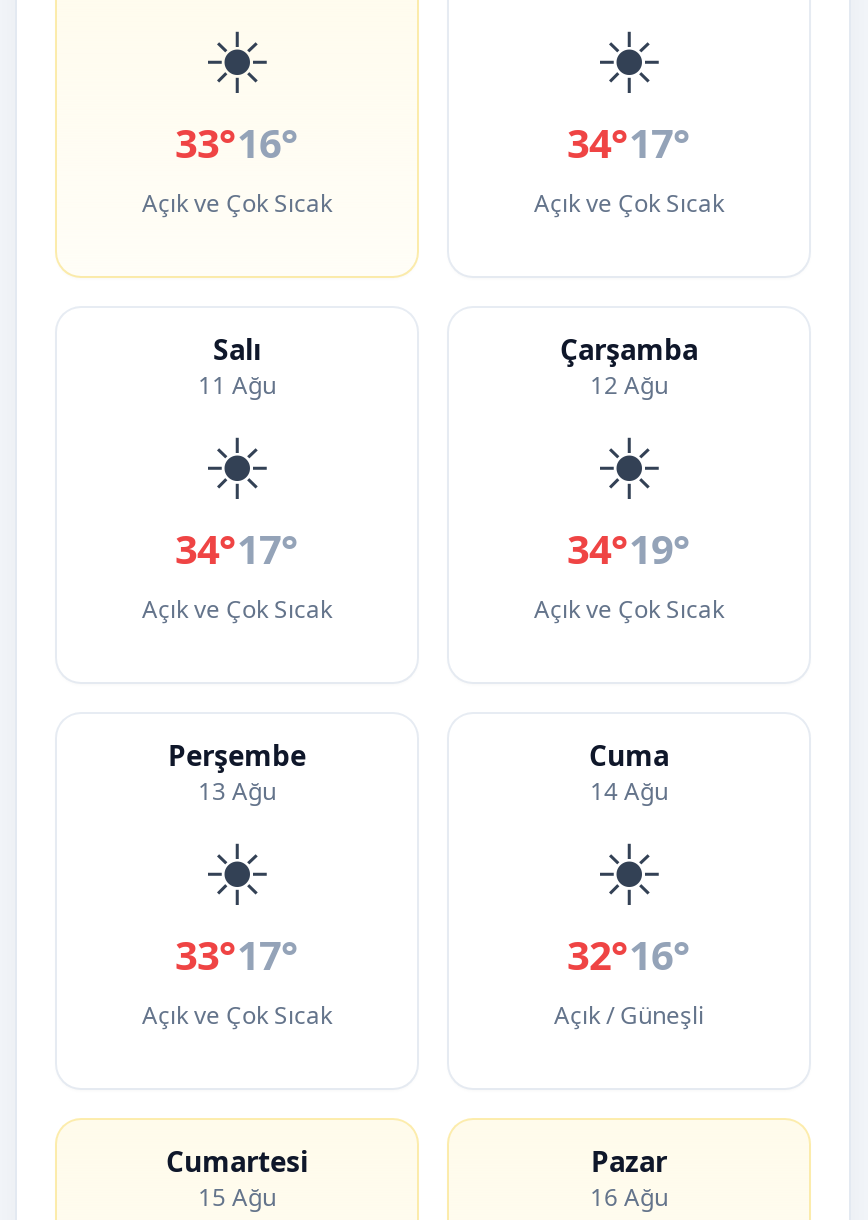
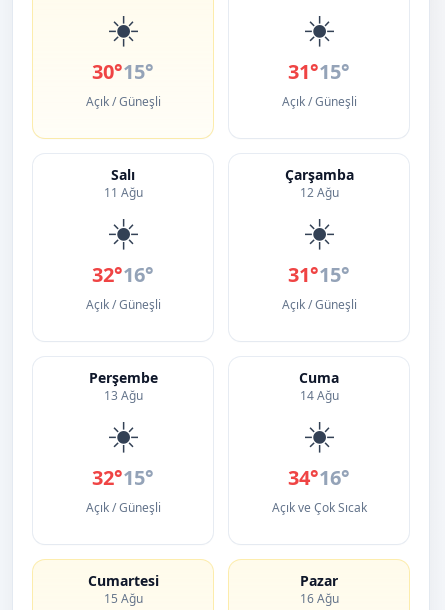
- 33°16°
- Açık ve Çok Sıcak
+ 30°15°
+ Açık / Güneşli

- 34°17°
- Açık ve Çok Sıcak
+ 31°15°
+ Açık / Güneşli

- 34°17°
- Açık ve Çok Sıcak
+ 32°16°
+ Açık / Güneşli

- 34°19°
- Açık ve Çok Sıcak
+ 31°15°
+ Açık / Güneşli

- 33°17°
- Açık ve Çok Sıcak
+ 32°15°
+ Açık / Güneşli

- 32°16°
- Açık / Güneşli
+ 34°16°
+ Açık ve Çok Sıcak
